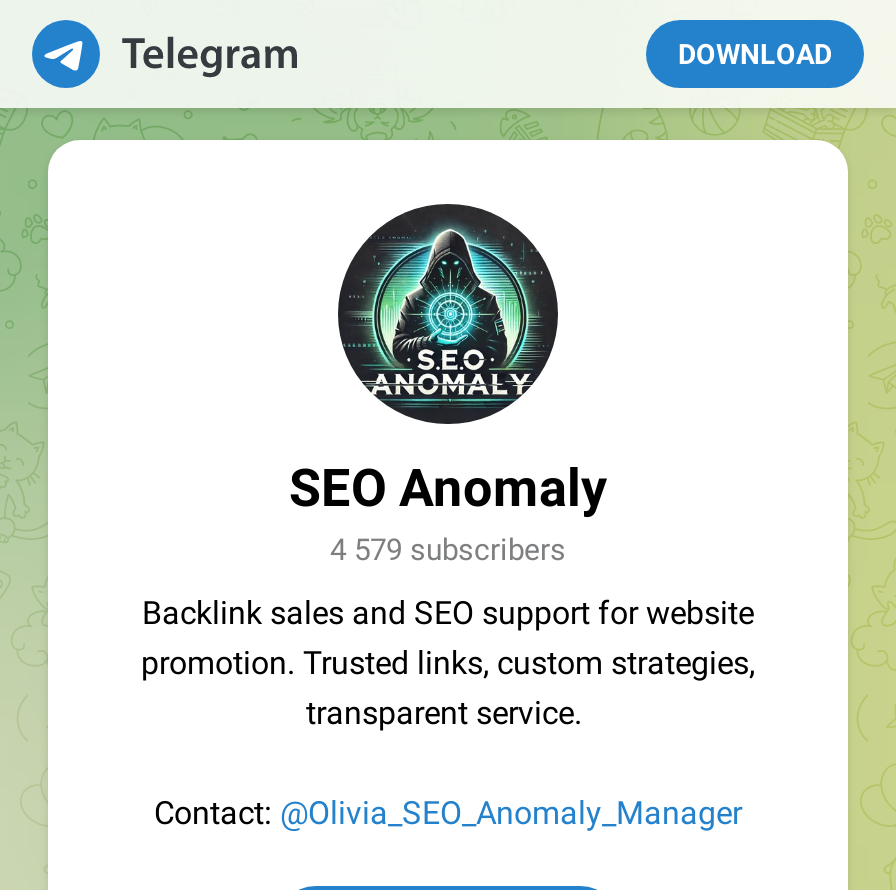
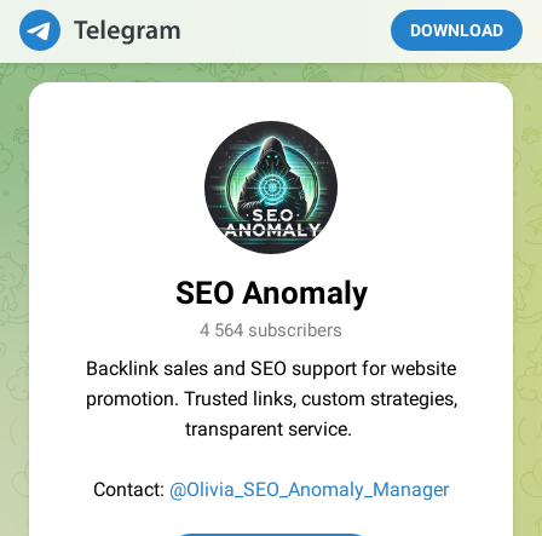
- 4 579 subscribers
+ 4 564 subscribers
